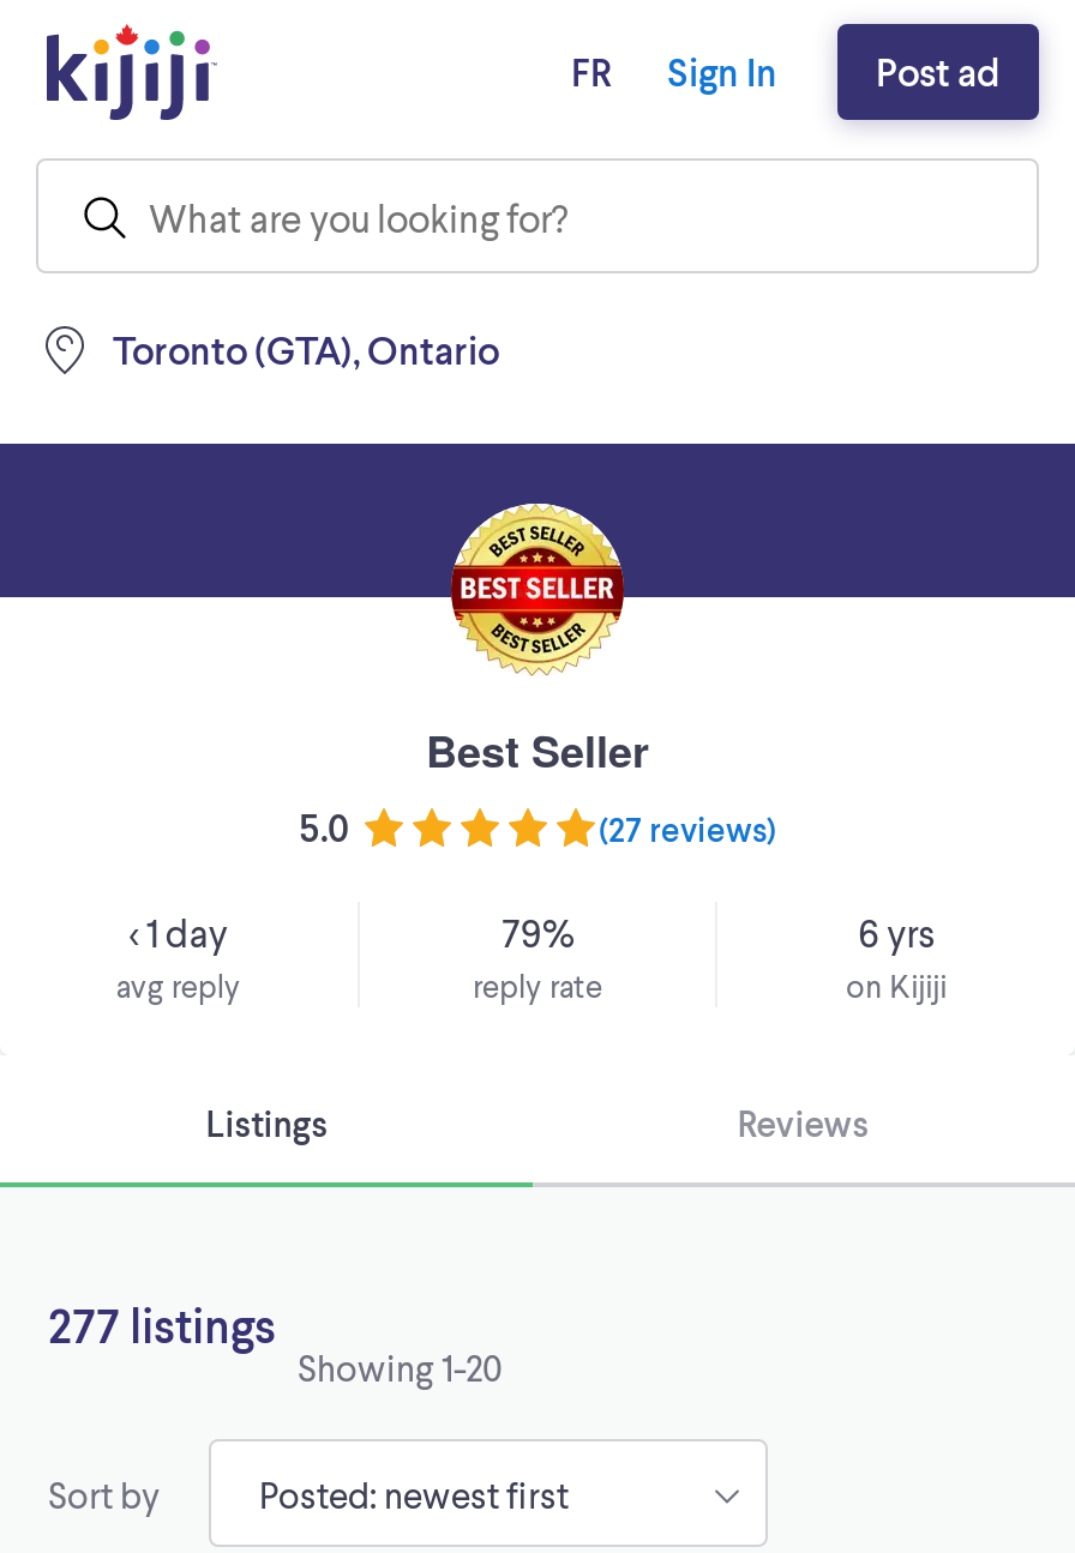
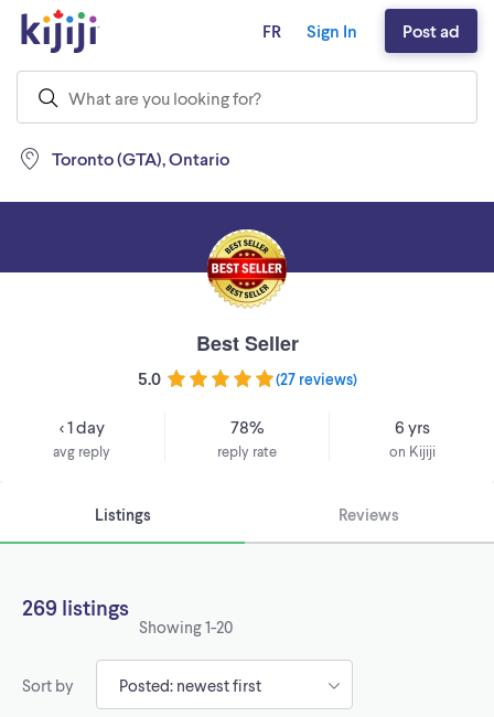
- 79%
+ 78%

- 277 listings
+ 269 listings
